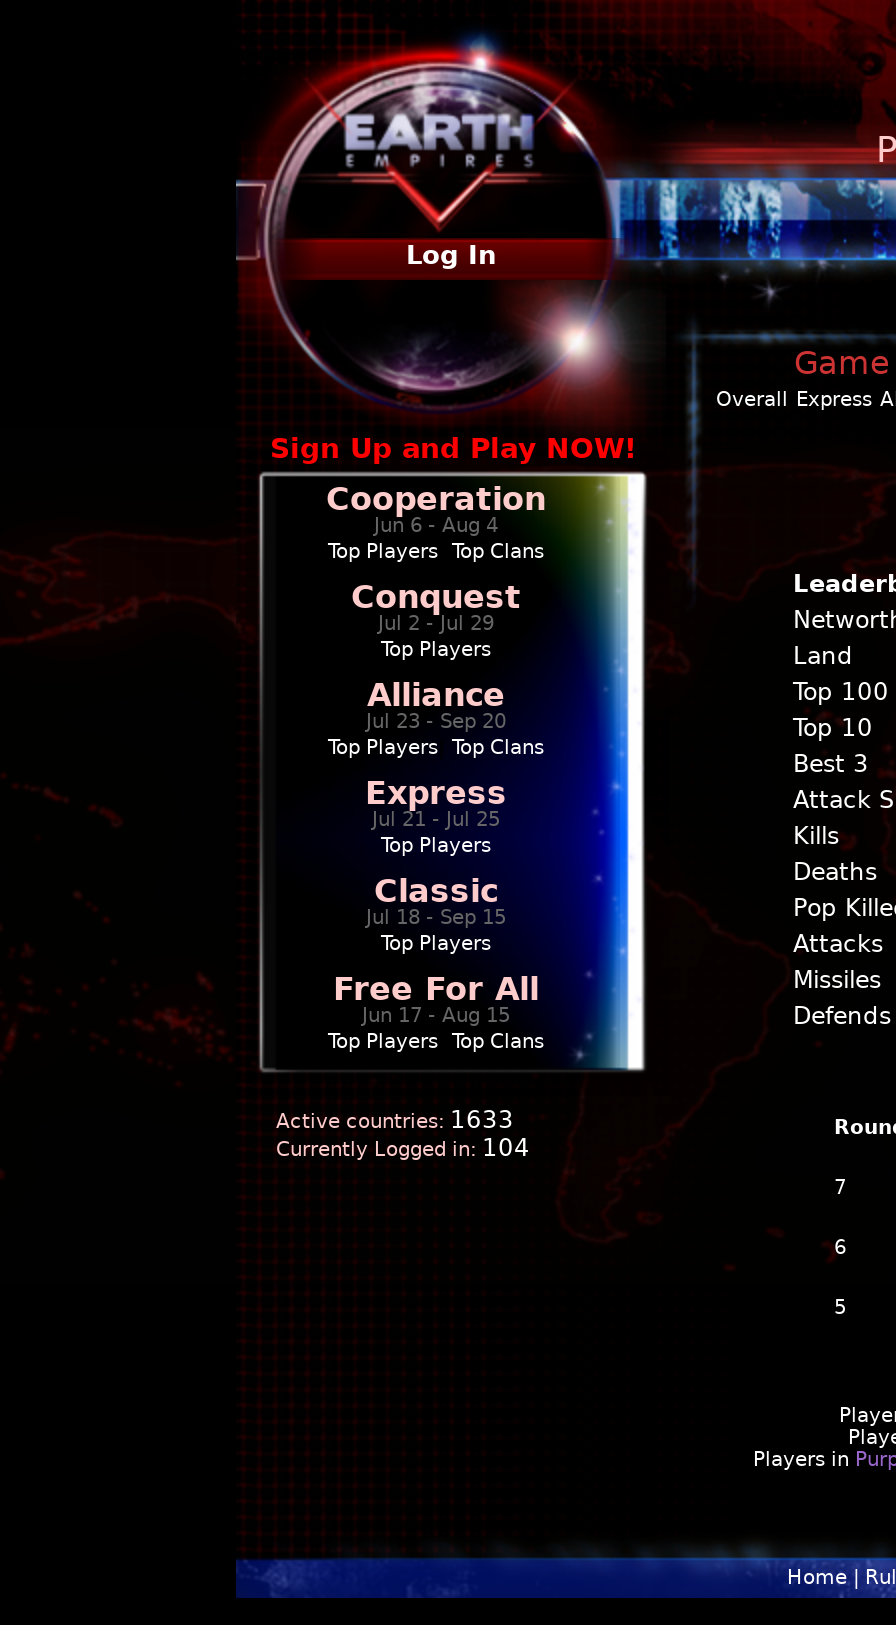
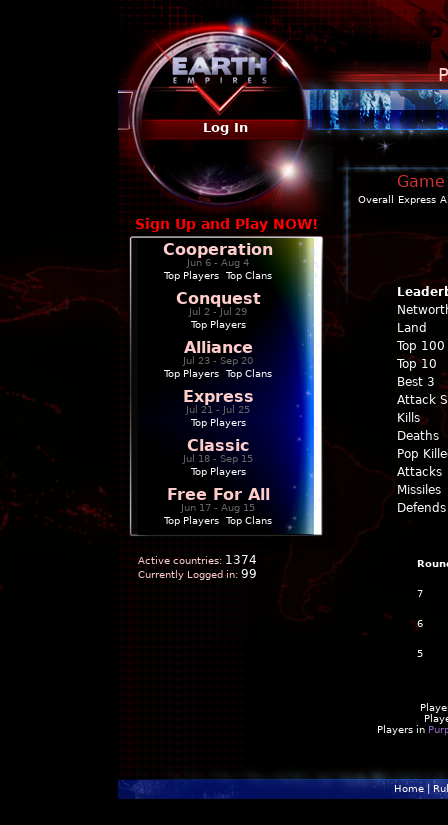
- Active countries: 1633
+ Active countries: 1374

- Currently Logged in: 104
+ Currently Logged in: 99
